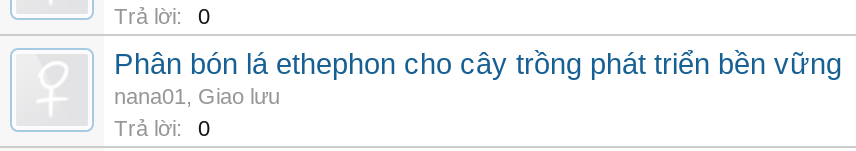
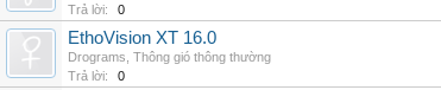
- Phân bón lá ethephon cho cây trồng phát triển bền vững
- nana01, Giao lưu
+ EthoVision XT 16.0
+ Drograms, Thông gió thông thường
